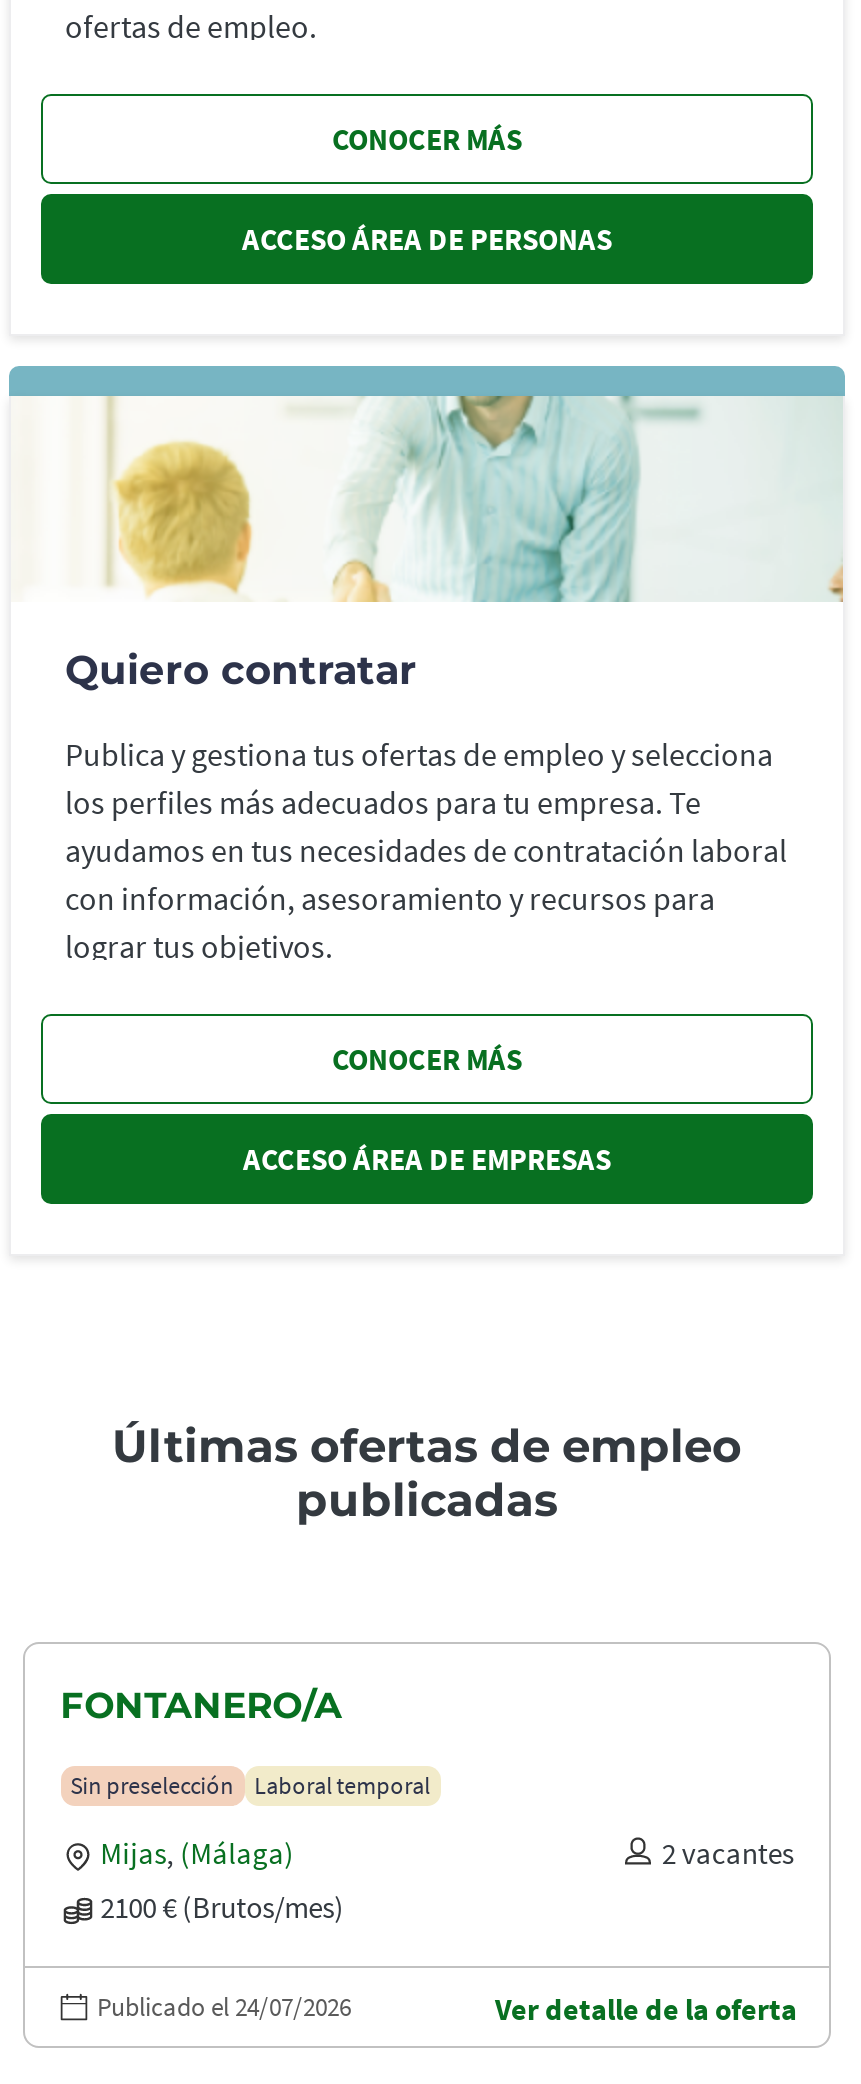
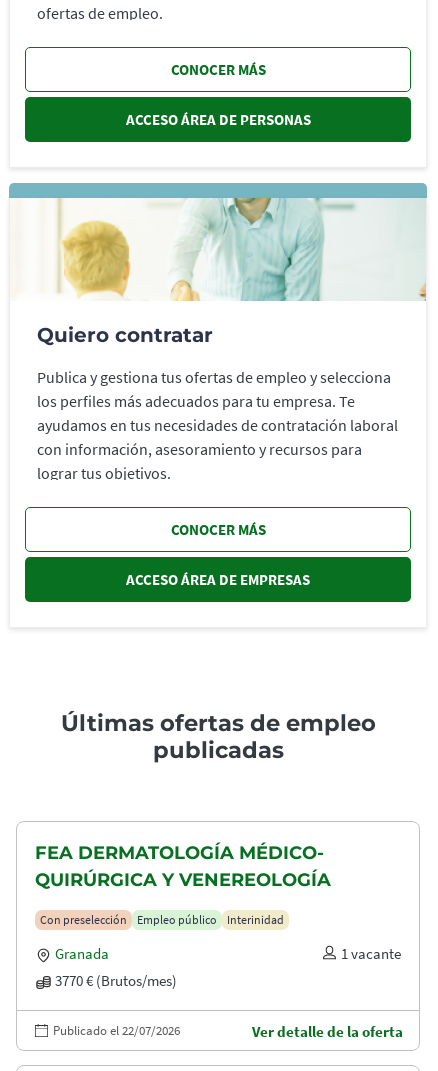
- FONTANERO/A
+ FEA DERMATOLOGÍA MÉDICO-
+ QUIRÚRGICA Y VENEREOLOGÍA

- Sin preselección
- Laboral temporal
+ Con preselección
+ Empleo público
+ Interinidad

- Mijas, (Málaga)
- 2 vacantes
- 2100 € (Brutos/mes)
+ Granada
+ 1 vacante
+ 3770 € (Brutos/mes)

- Publicado el 24/07/2026
+ Publicado el 22/07/2026
